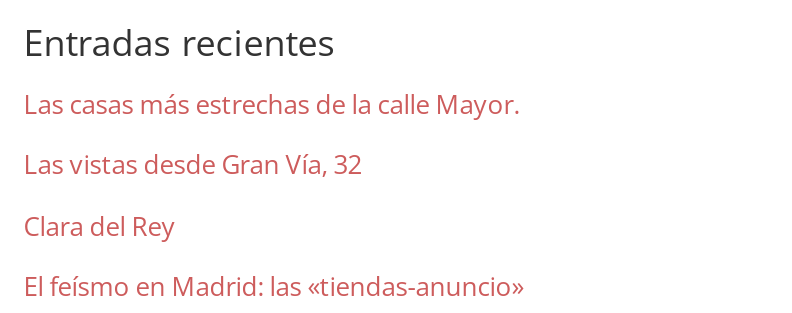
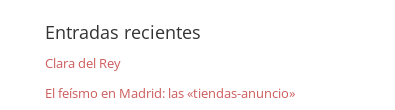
- Las casas más estrechas de la calle Mayor.
- Las vistas desde Gran Vía, 32
